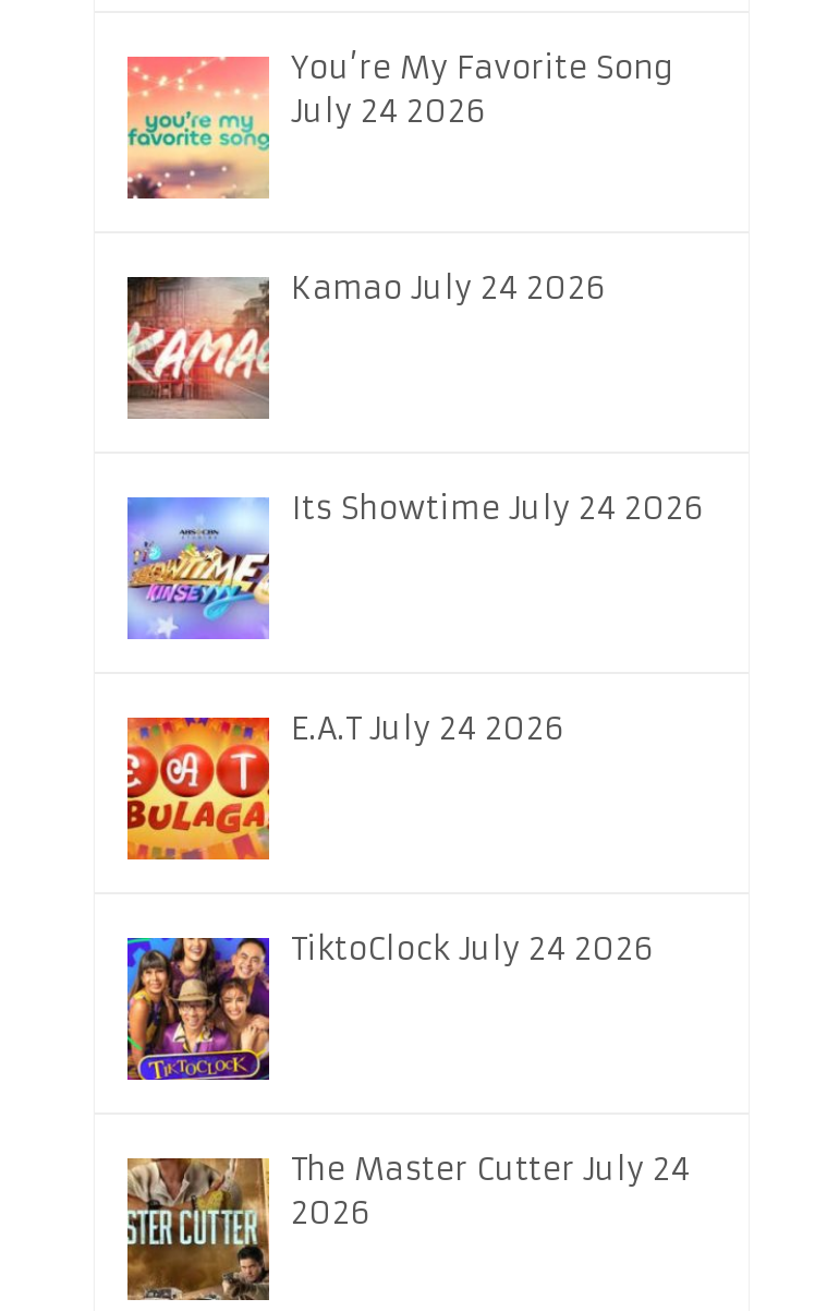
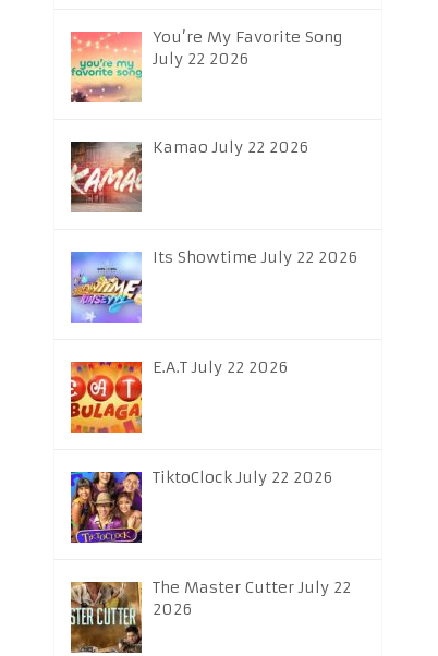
- July 24 2026
+ July 22 2026

- Kamao July 24 2026
+ Kamao July 22 2026

- Its Showtime July 24 2026
+ Its Showtime July 22 2026

- E.A.T July 24 2026
+ E.A.T July 22 2026

- TiktoClock July 24 2026
+ TiktoClock July 22 2026

- The Master Cutter July 24
+ The Master Cutter July 22
